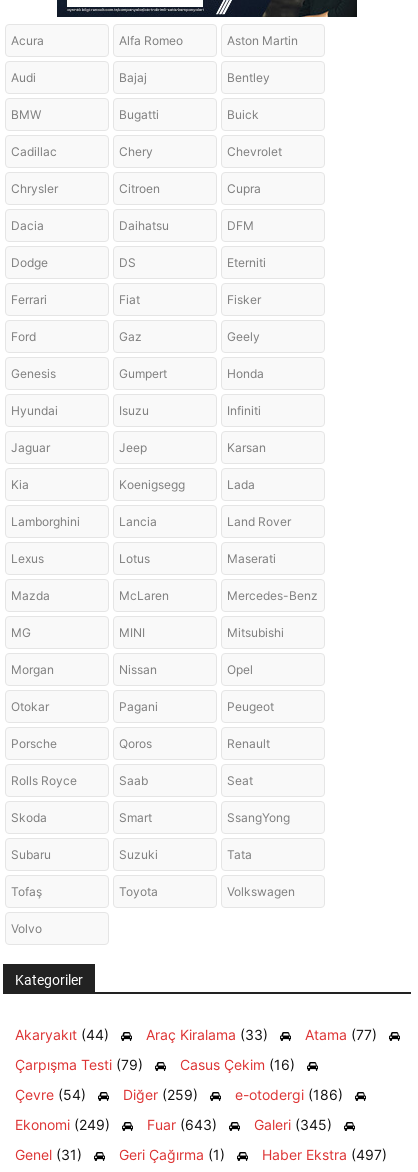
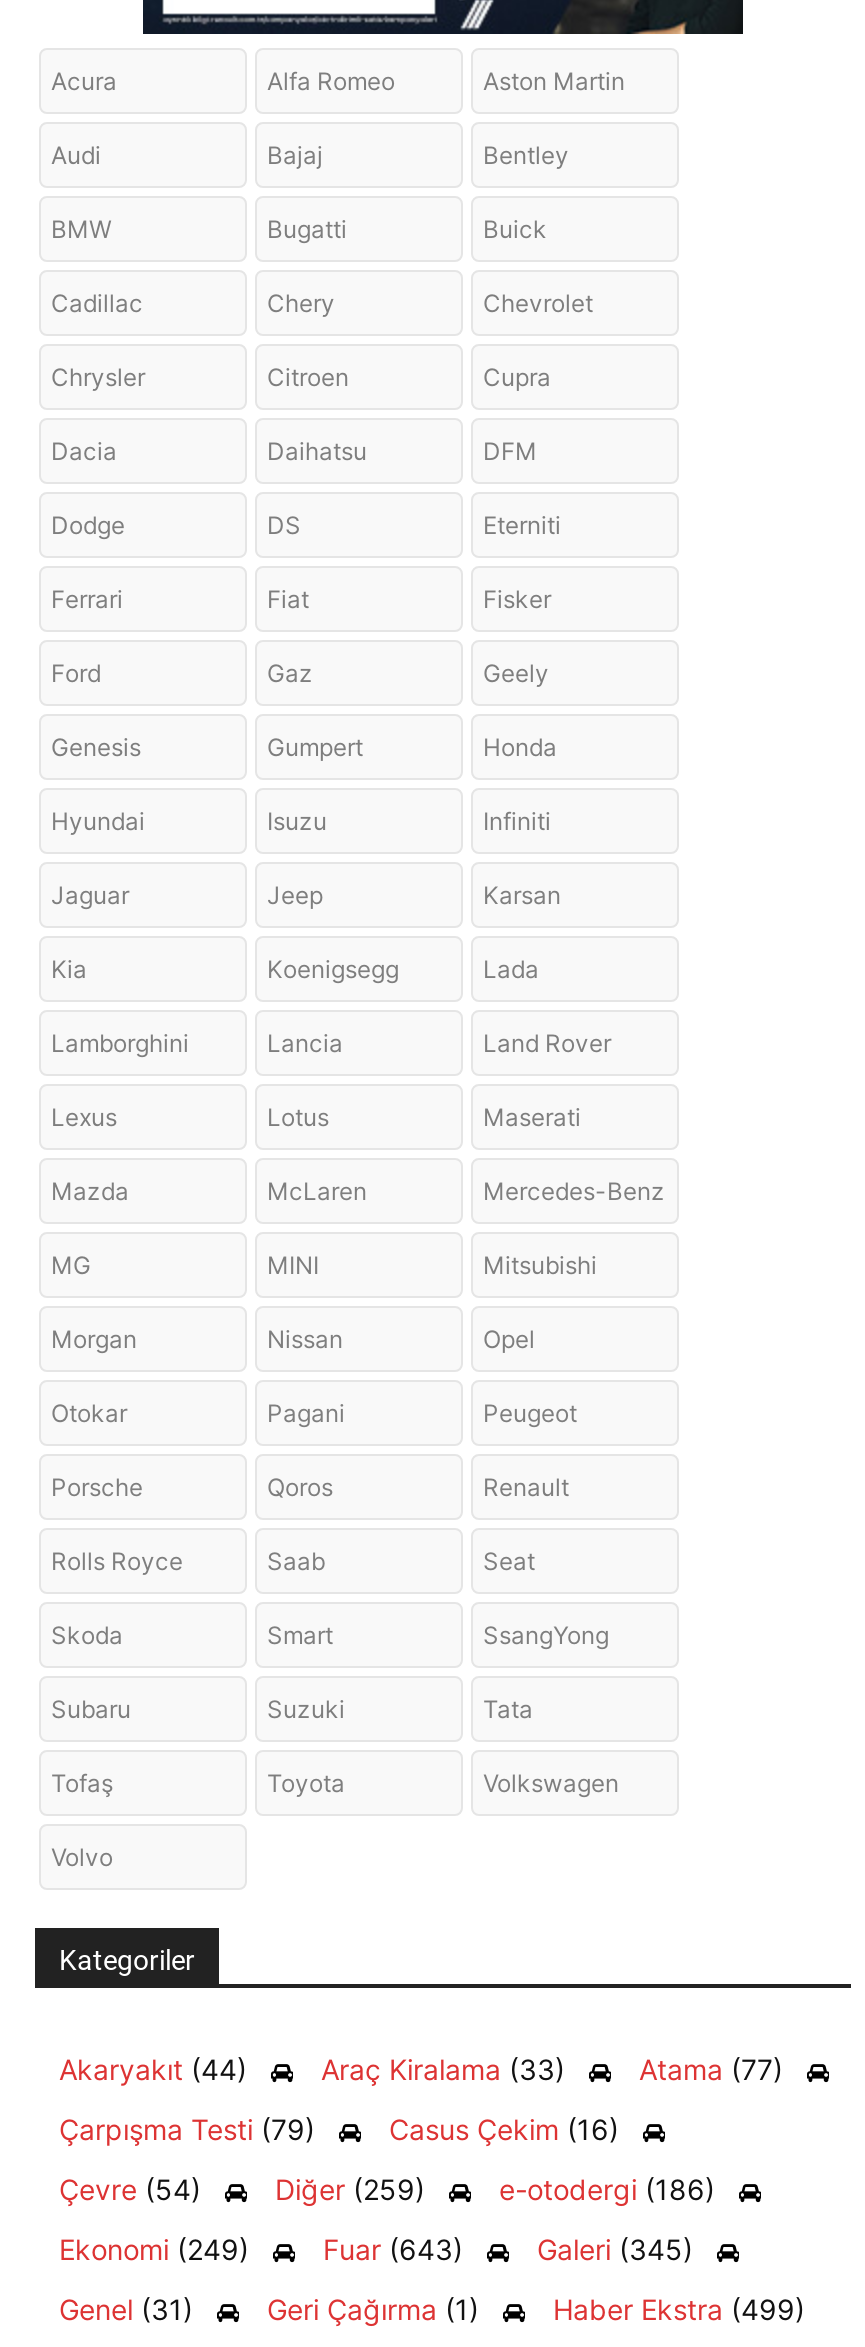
- Haber Ekstra (497)
+ Haber Ekstra (499)
